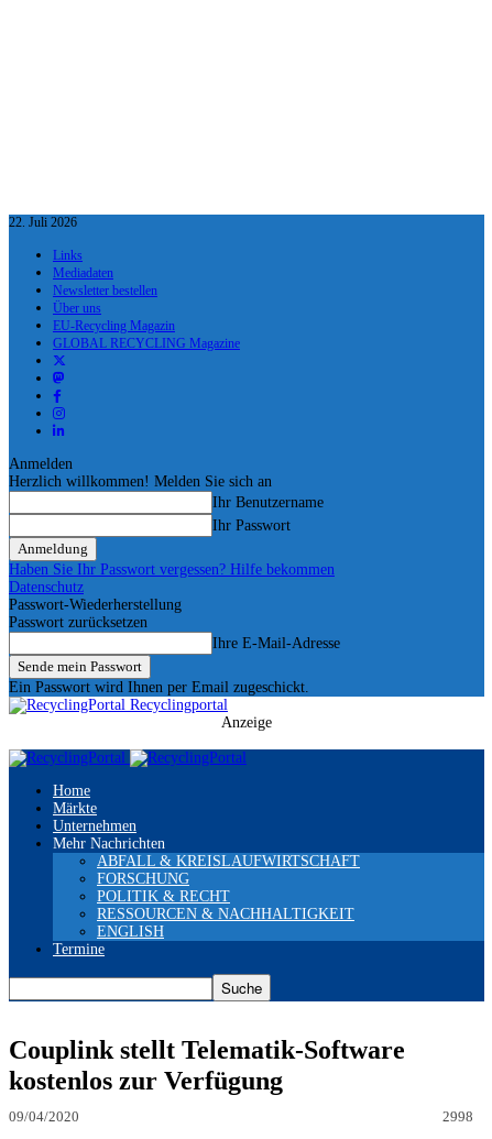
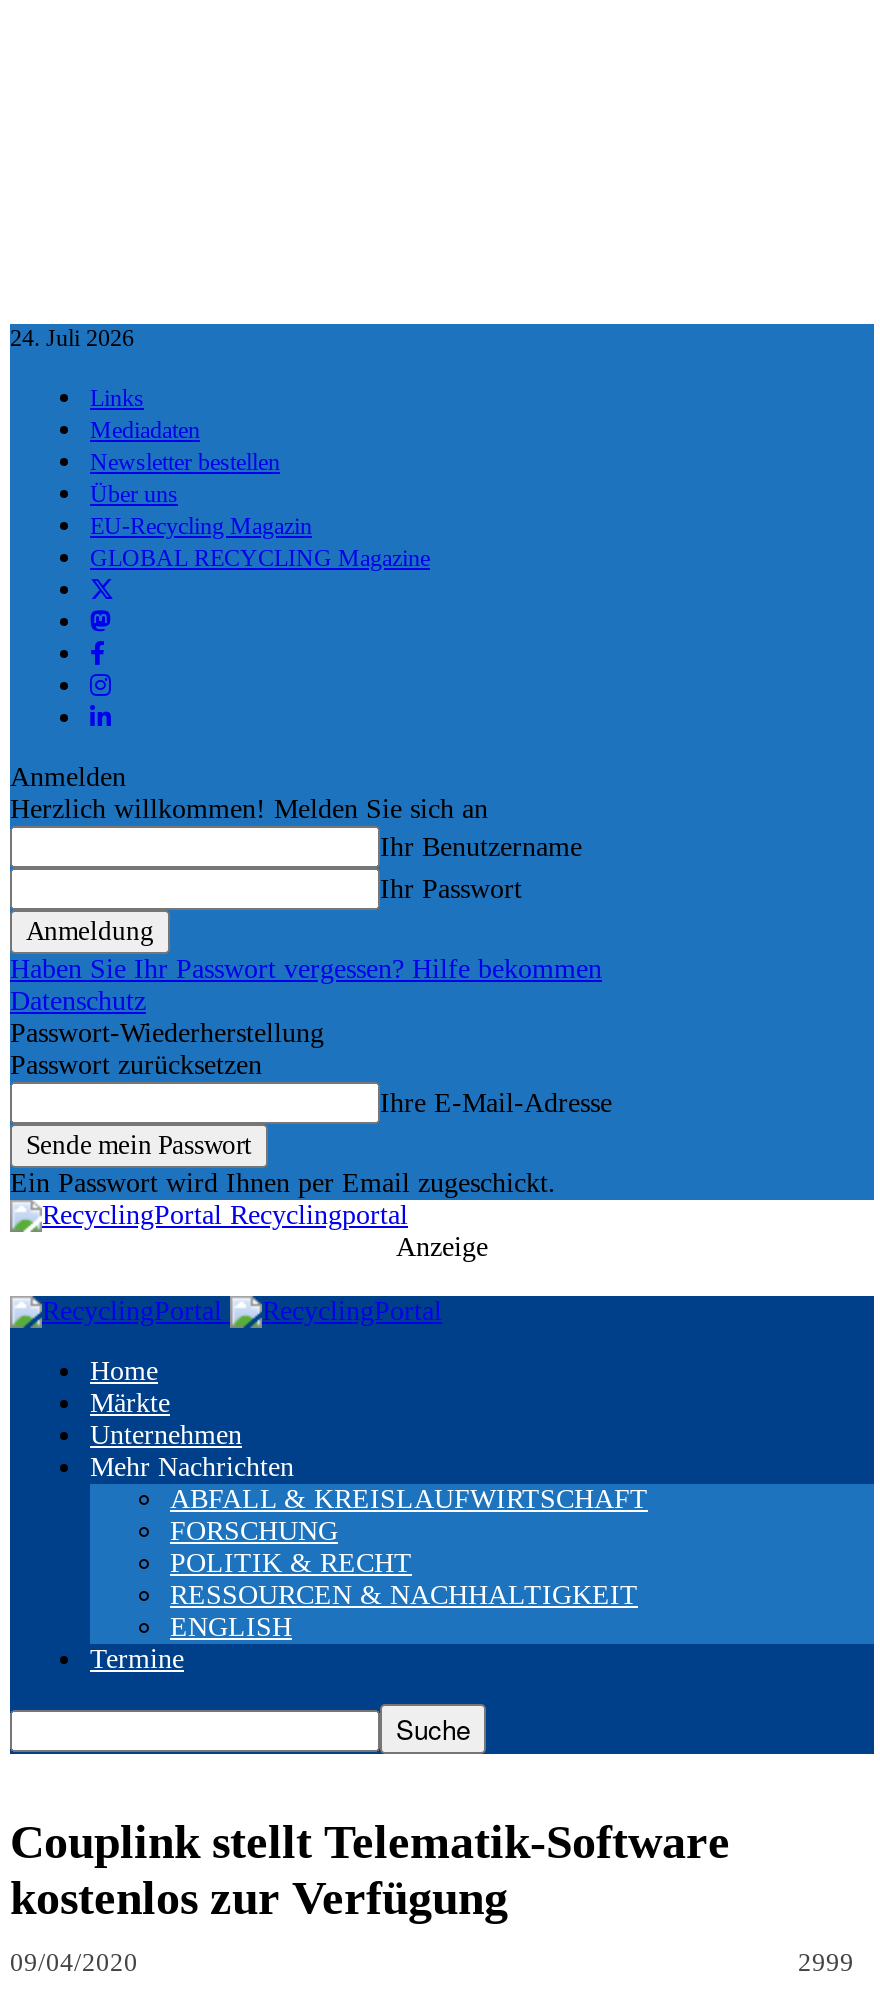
- 22. Juli 2026
+ 24. Juli 2026

- 2998
+ 2999
